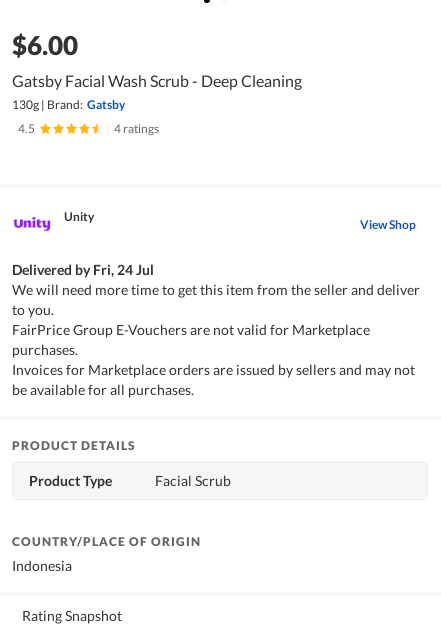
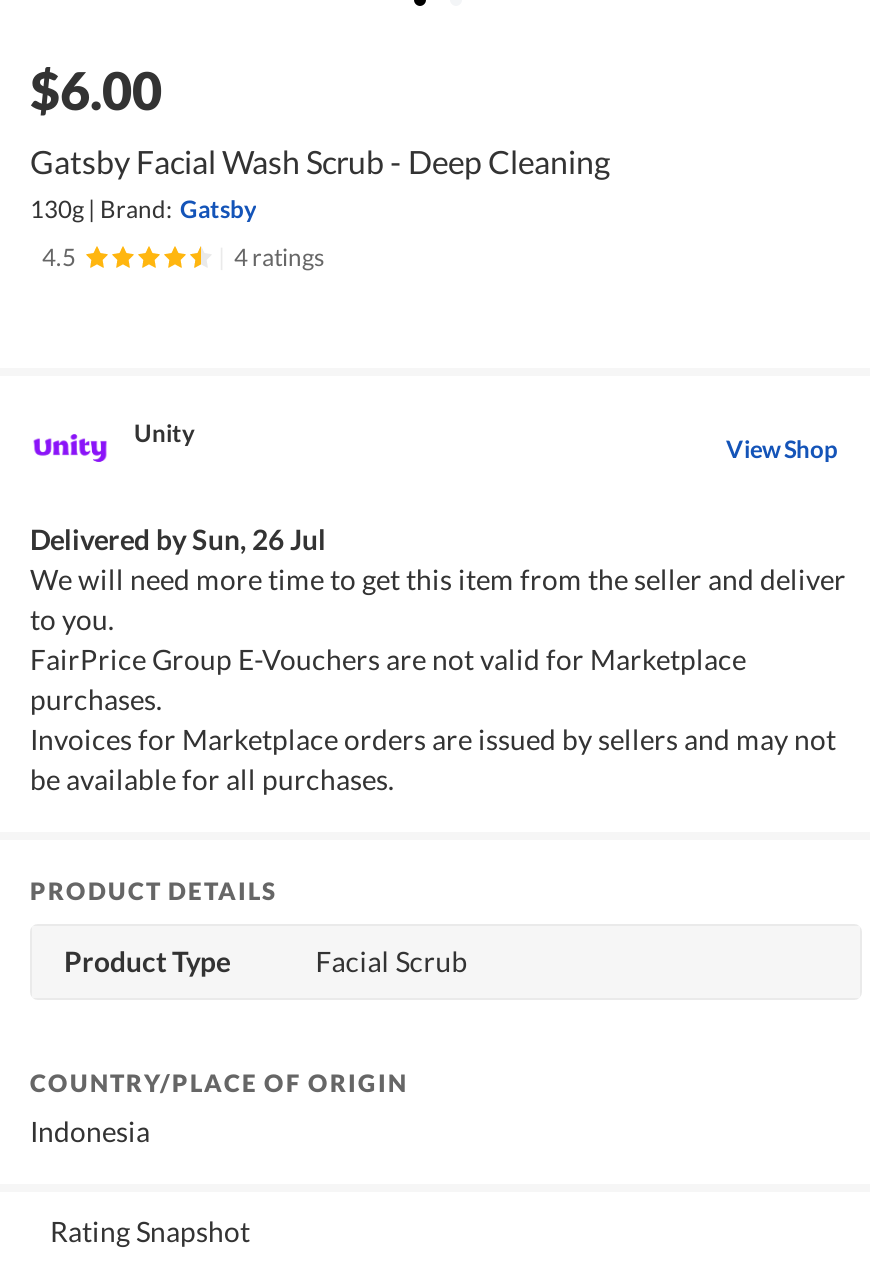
- Delivered by Fri, 24 Jul
+ Delivered by Sun, 26 Jul
